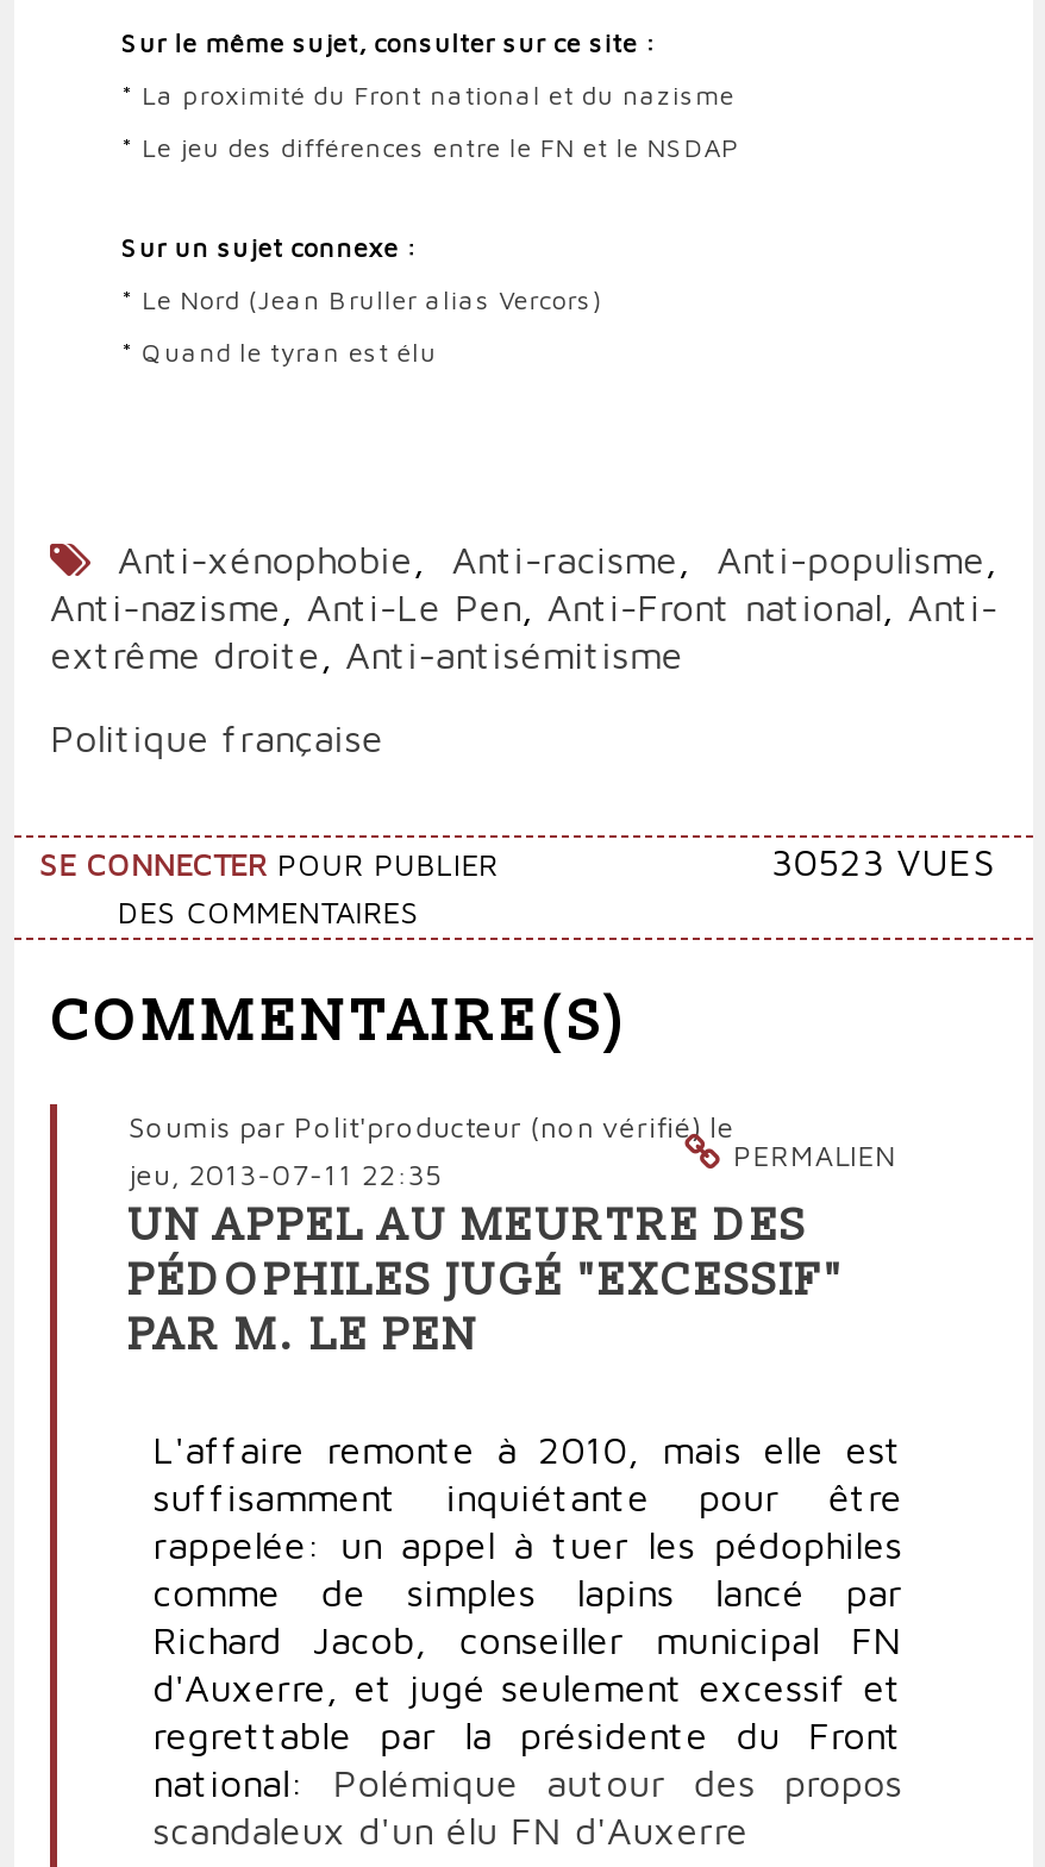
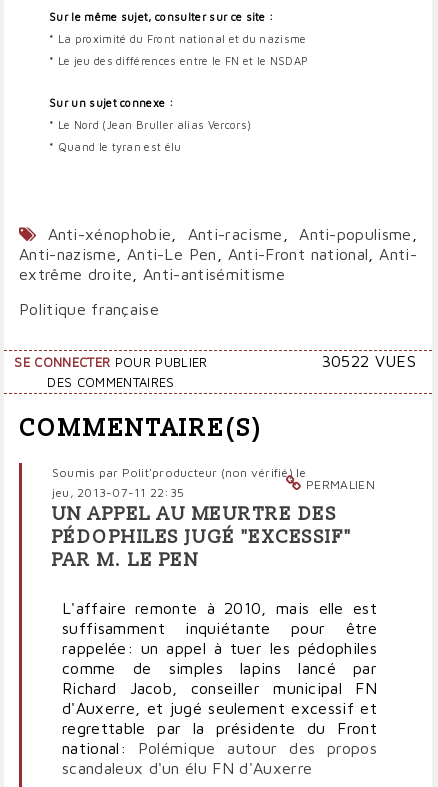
- 30523 VUES
+ 30522 VUES
